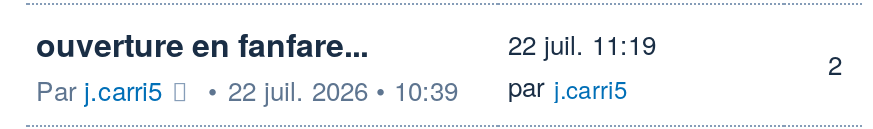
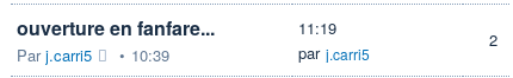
- 22 juil. 11:19
+ 11:19

- • 22 juil. 2026 • 10:39
+ • 10:39
